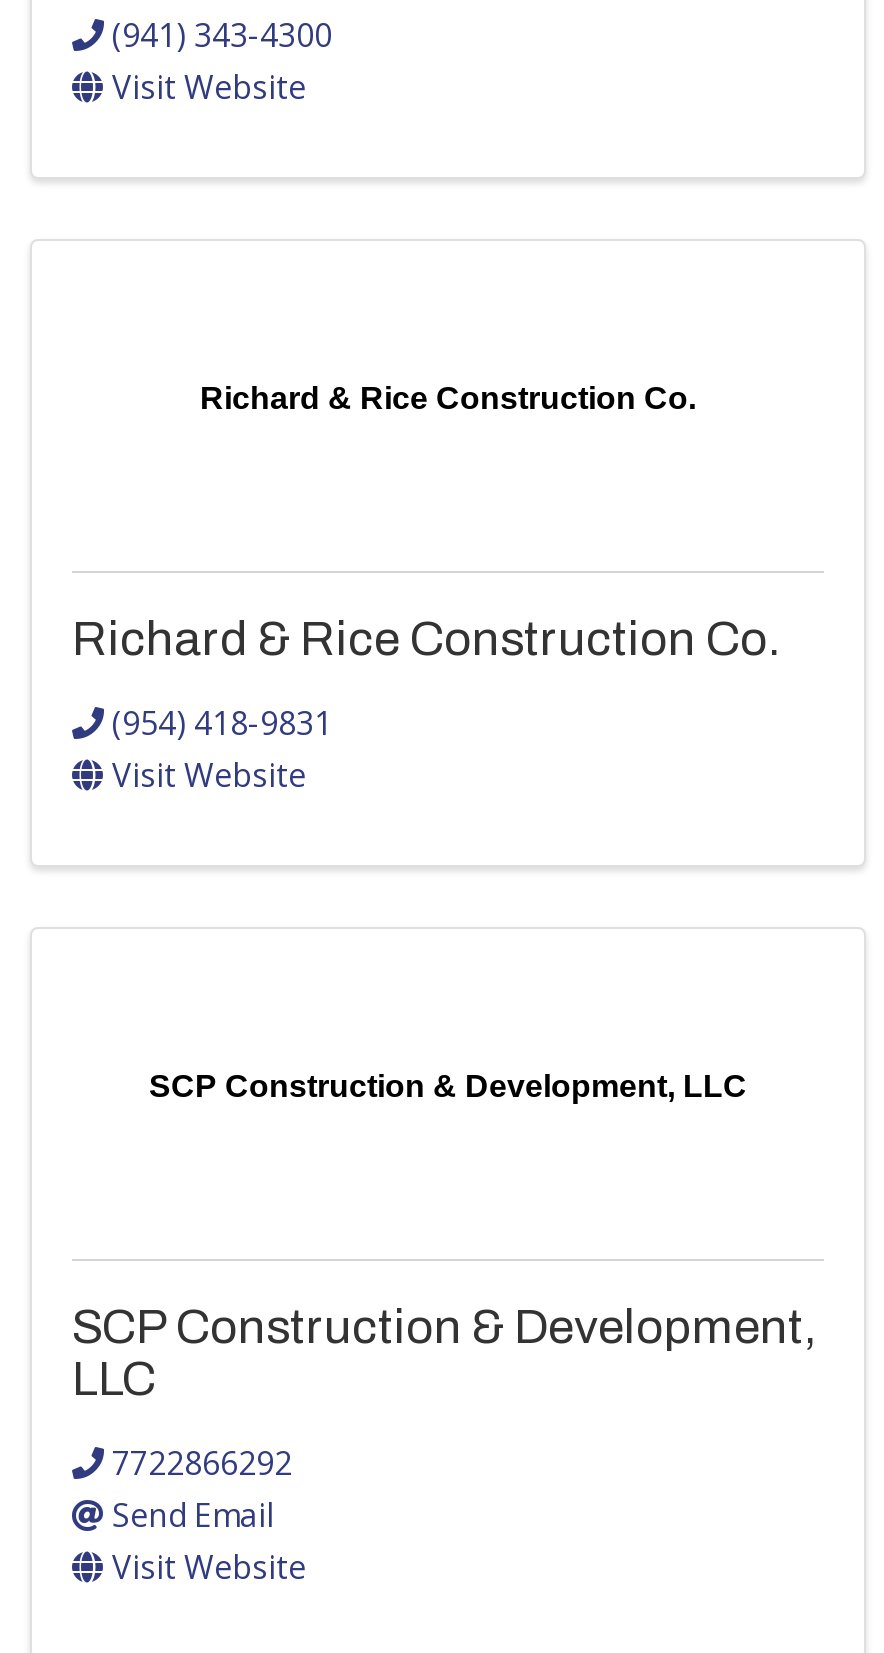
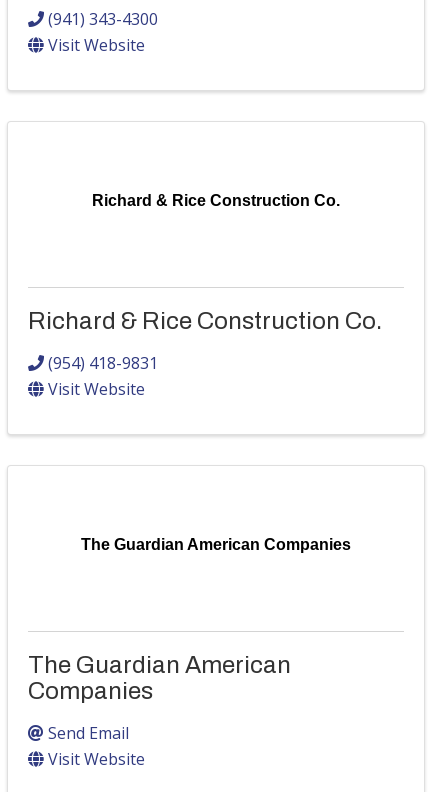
- SCP Construction & Development, LLC
+ The Guardian American Companies

- SCP Construction & Development,
- LLC
- 7722866292
+ The Guardian American
+ Companies
